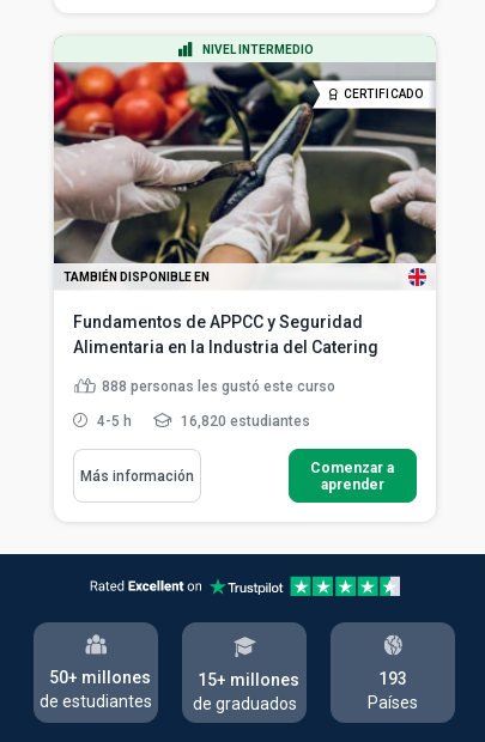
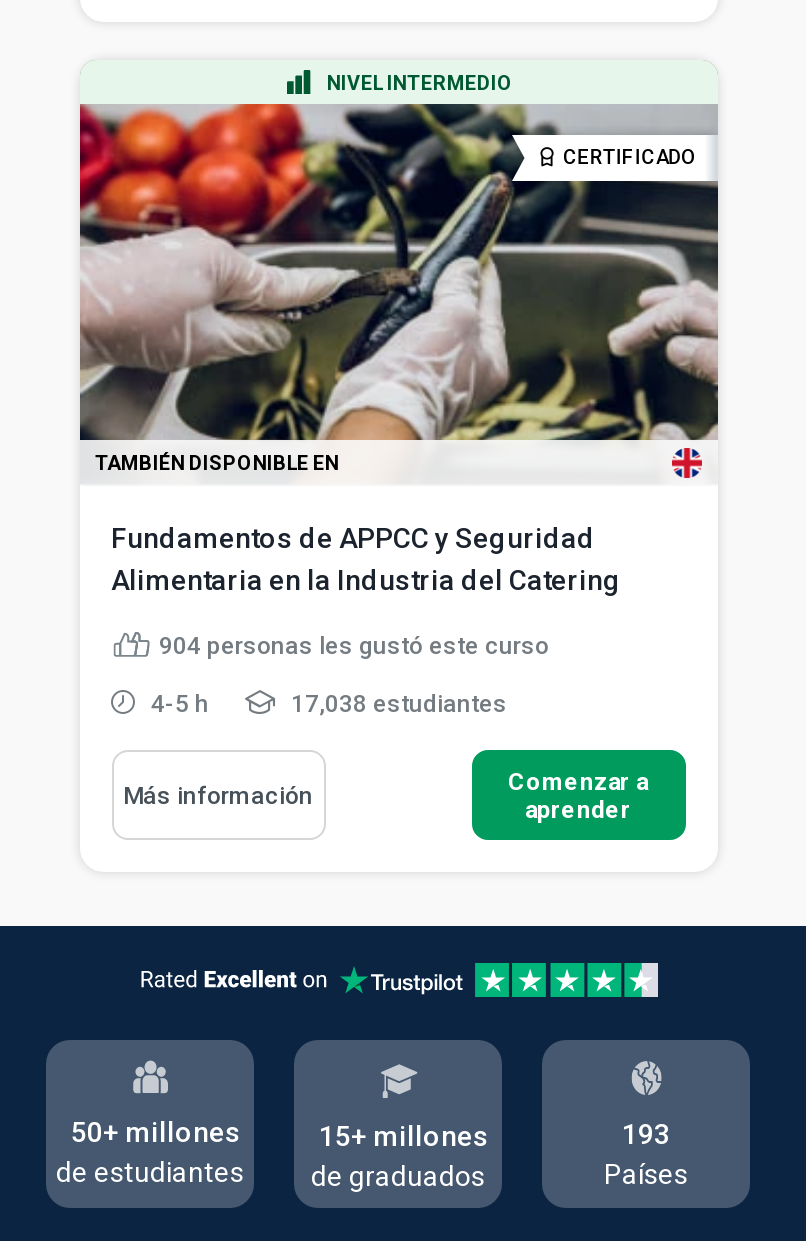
- 888 personas les gustó este curso
+ 904 personas les gustó este curso

- 16,820 estudiantes
+ 17,038 estudiantes
